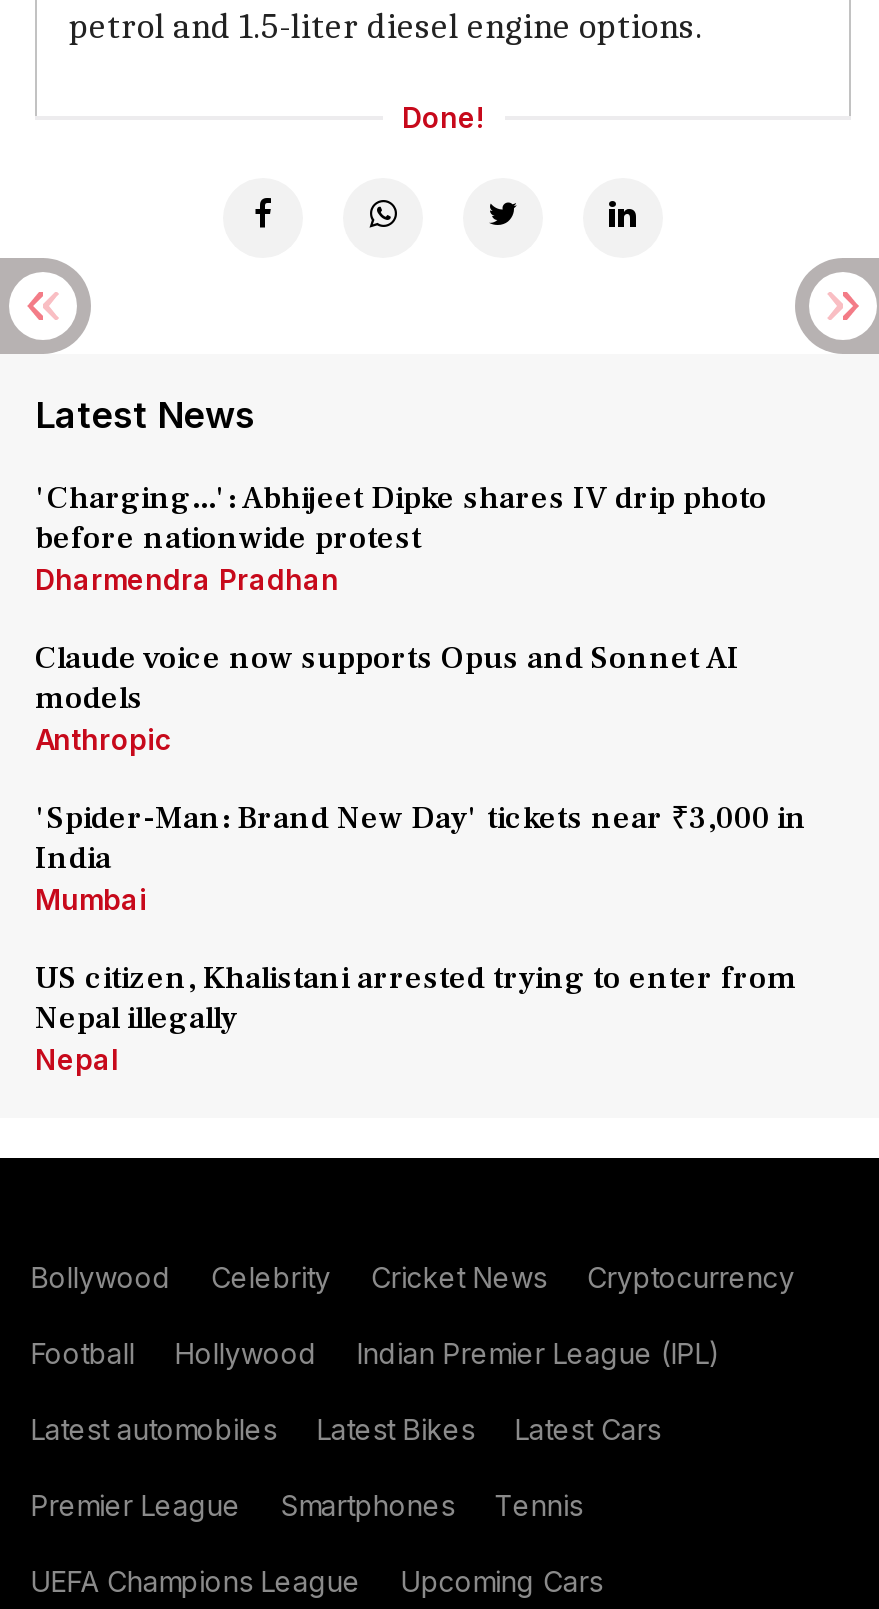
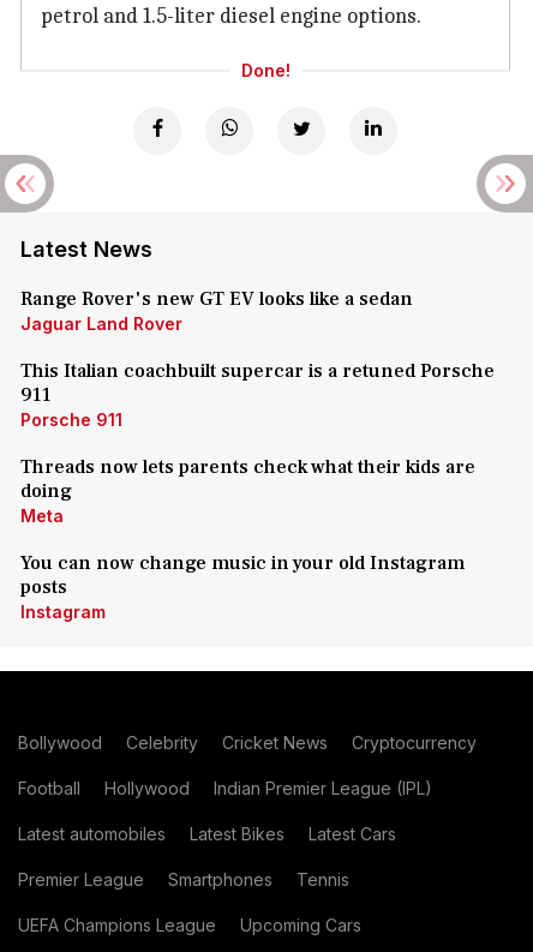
- 'Charging...': Abhijeet Dipke shares IV drip photo
- before nationwide protest
- Dharmendra Pradhan
+ Range Rover's new GT EV looks like a sedan
+ Jaguar Land Rover

- Claude voice now supports Opus and Sonnet AI
- models
- Anthropic
+ This Italian coachbuilt supercar is a retuned Porsche
+ 911
+ Porsche 911

- 'Spider-Man: Brand New Day' tickets near ₹3,000 in
- India
- Mumbai
+ Threads now lets parents check what their kids are
+ doing
+ Meta

- US citizen, Khalistani arrested trying to enter from
- Nepal illegally
- Nepal
+ You can now change music in your old Instagram
+ posts
+ Instagram
